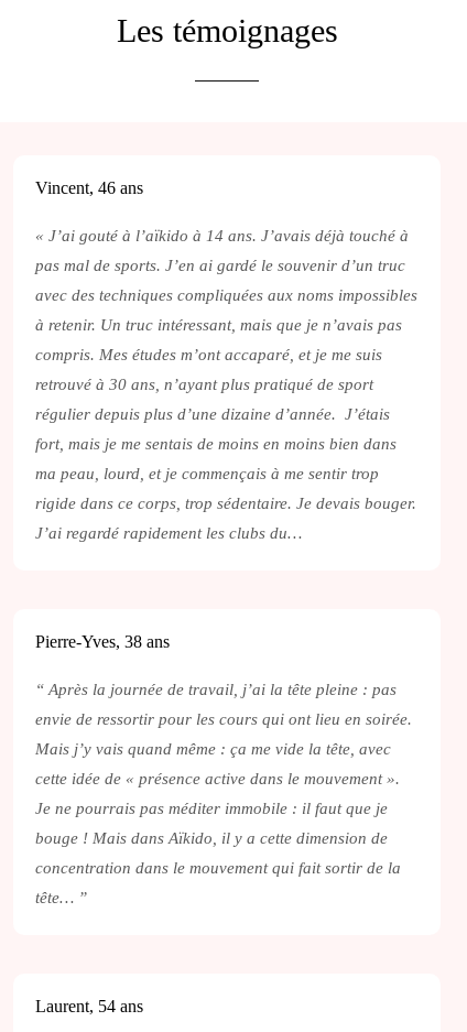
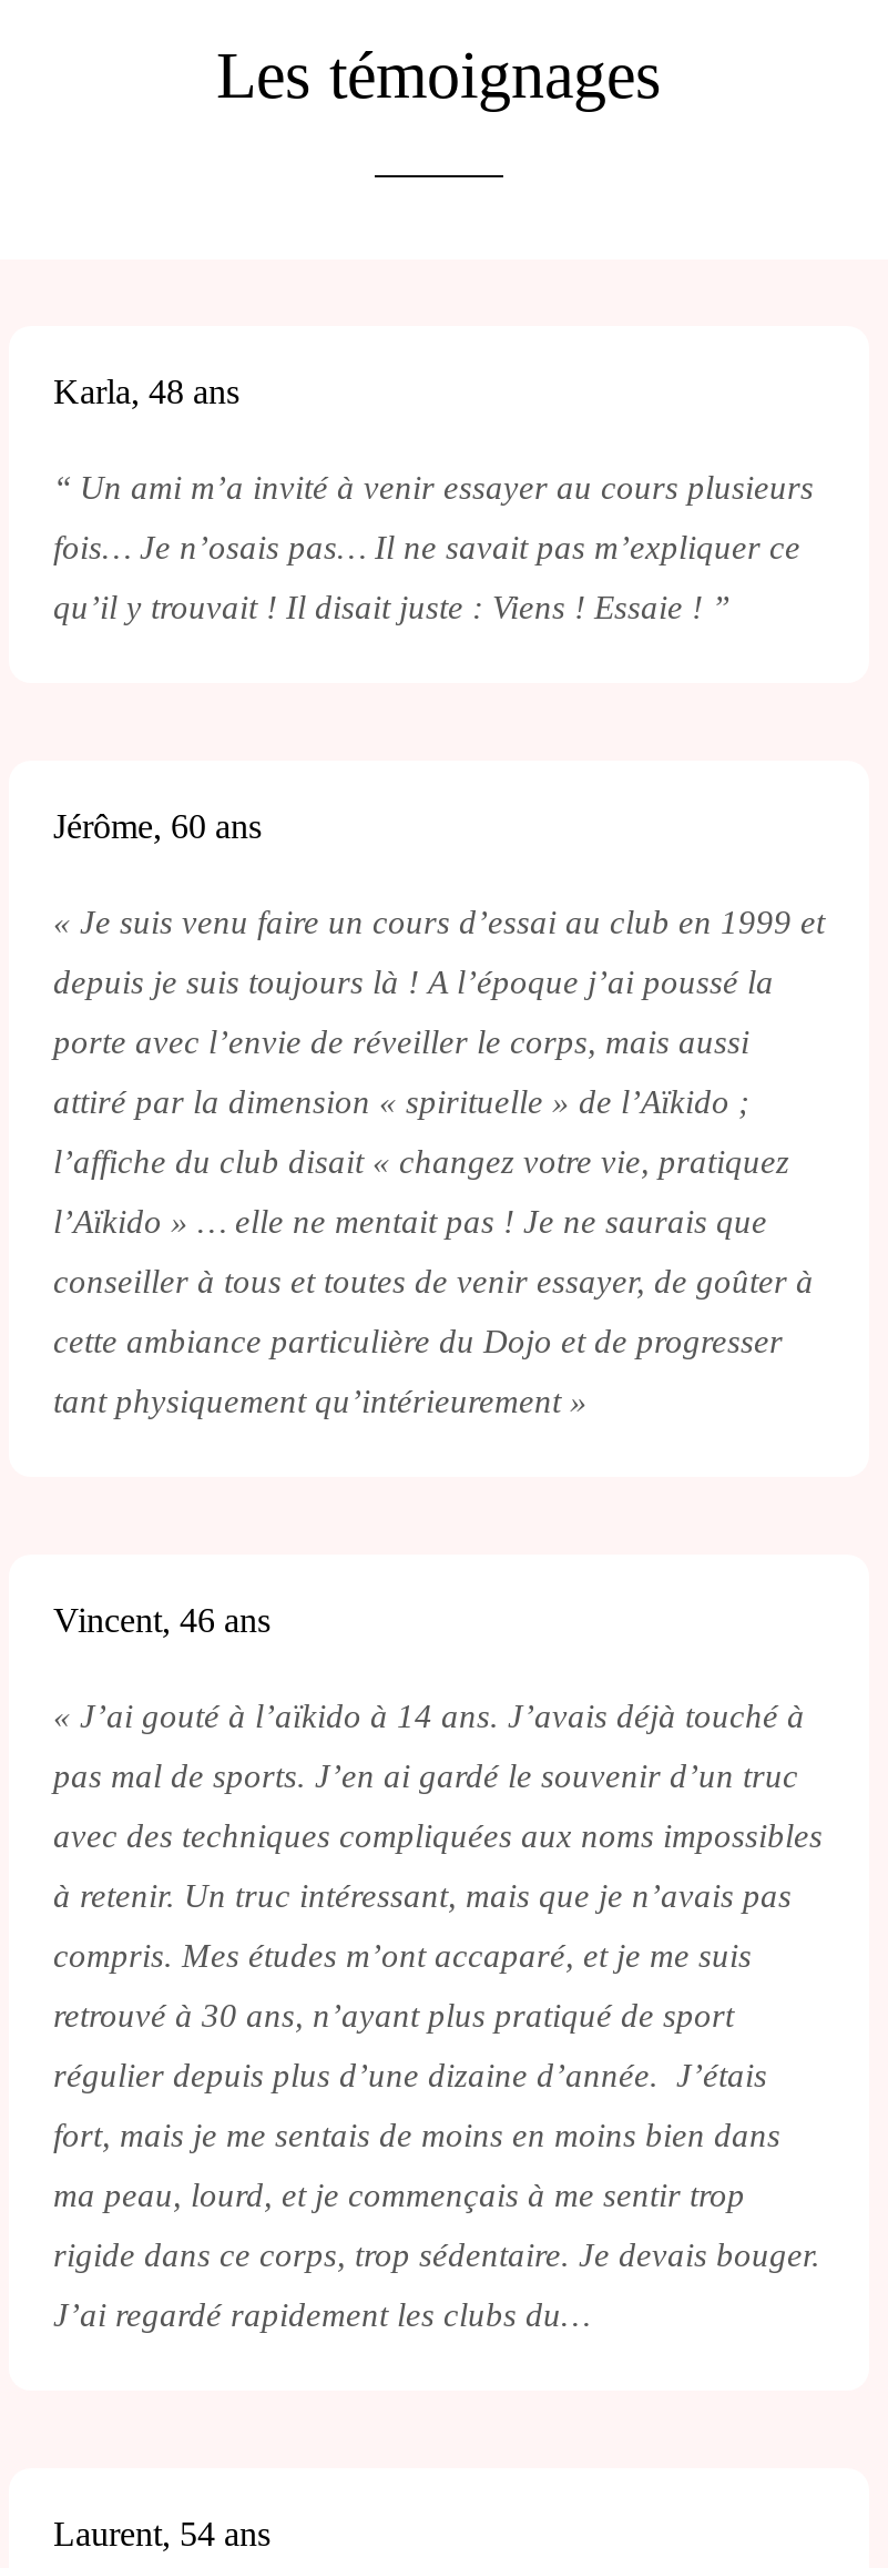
+ Karla, 48 ans
+ “ Un ami m’a invité à venir essayer au cours plusieurs
+ fois… Je n’osais pas… Il ne savait pas m’expliquer ce
+ qu’il y trouvait ! Il disait juste : Viens ! Essaie ! ”

+ Jérôme, 60 ans
+ « Je suis venu faire un cours d’essai au club en 1999 et
+ depuis je suis toujours là ! A l’époque j’ai poussé la
+ porte avec l’envie de réveiller le corps, mais aussi
+ attiré par la dimension « spirituelle » de l’Aïkido ;
+ l’affiche du club disait « changez votre vie, pratiquez
+ l’Aïkido » … elle ne mentait pas ! Je ne saurais que
+ conseiller à tous et toutes de venir essayer, de goûter à
+ cette ambiance particulière du Dojo et de progresser
+ tant physiquement qu’intérieurement »

moved down: Vincent, 46 ans | « J’ai gouté à l’aïkido à 14 ans. J’avais déjà touché à | pas mal de sports. J’en ai gardé le souvenir d’un truc | ... | rigide dans ce corps, trop sédentaire. Je devais bouger. | J’ai regardé rapidement les clubs du…

- Pierre-Yves, 38 ans
- “ Après la journée de travail, j’ai la tête pleine : pas
- envie de ressortir pour les cours qui ont lieu en soirée.
- Mais j’y vais quand même : ça me vide la tête, avec
- cette idée de « présence active dans le mouvement ».
- Je ne pourrais pas méditer immobile : il faut que je
- bouge ! Mais dans Aïkido, il y a cette dimension de
- concentration dans le mouvement qui fait sortir de la
- tête… ”
